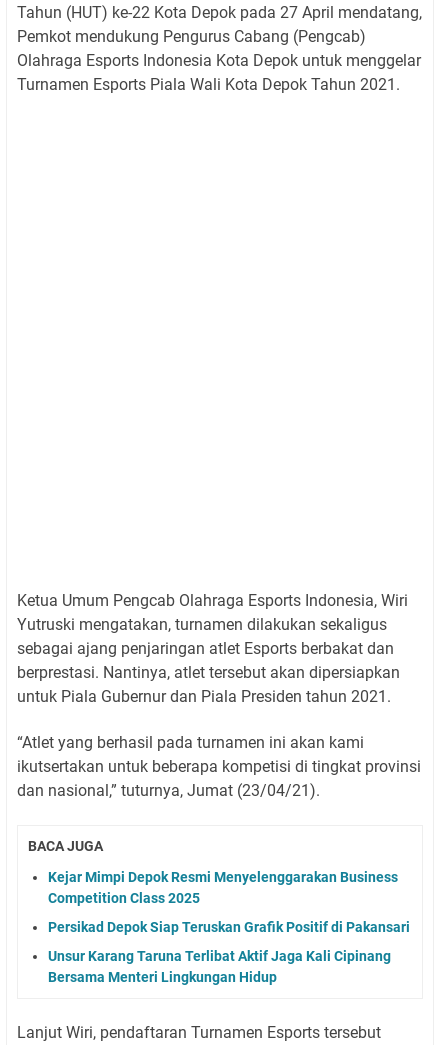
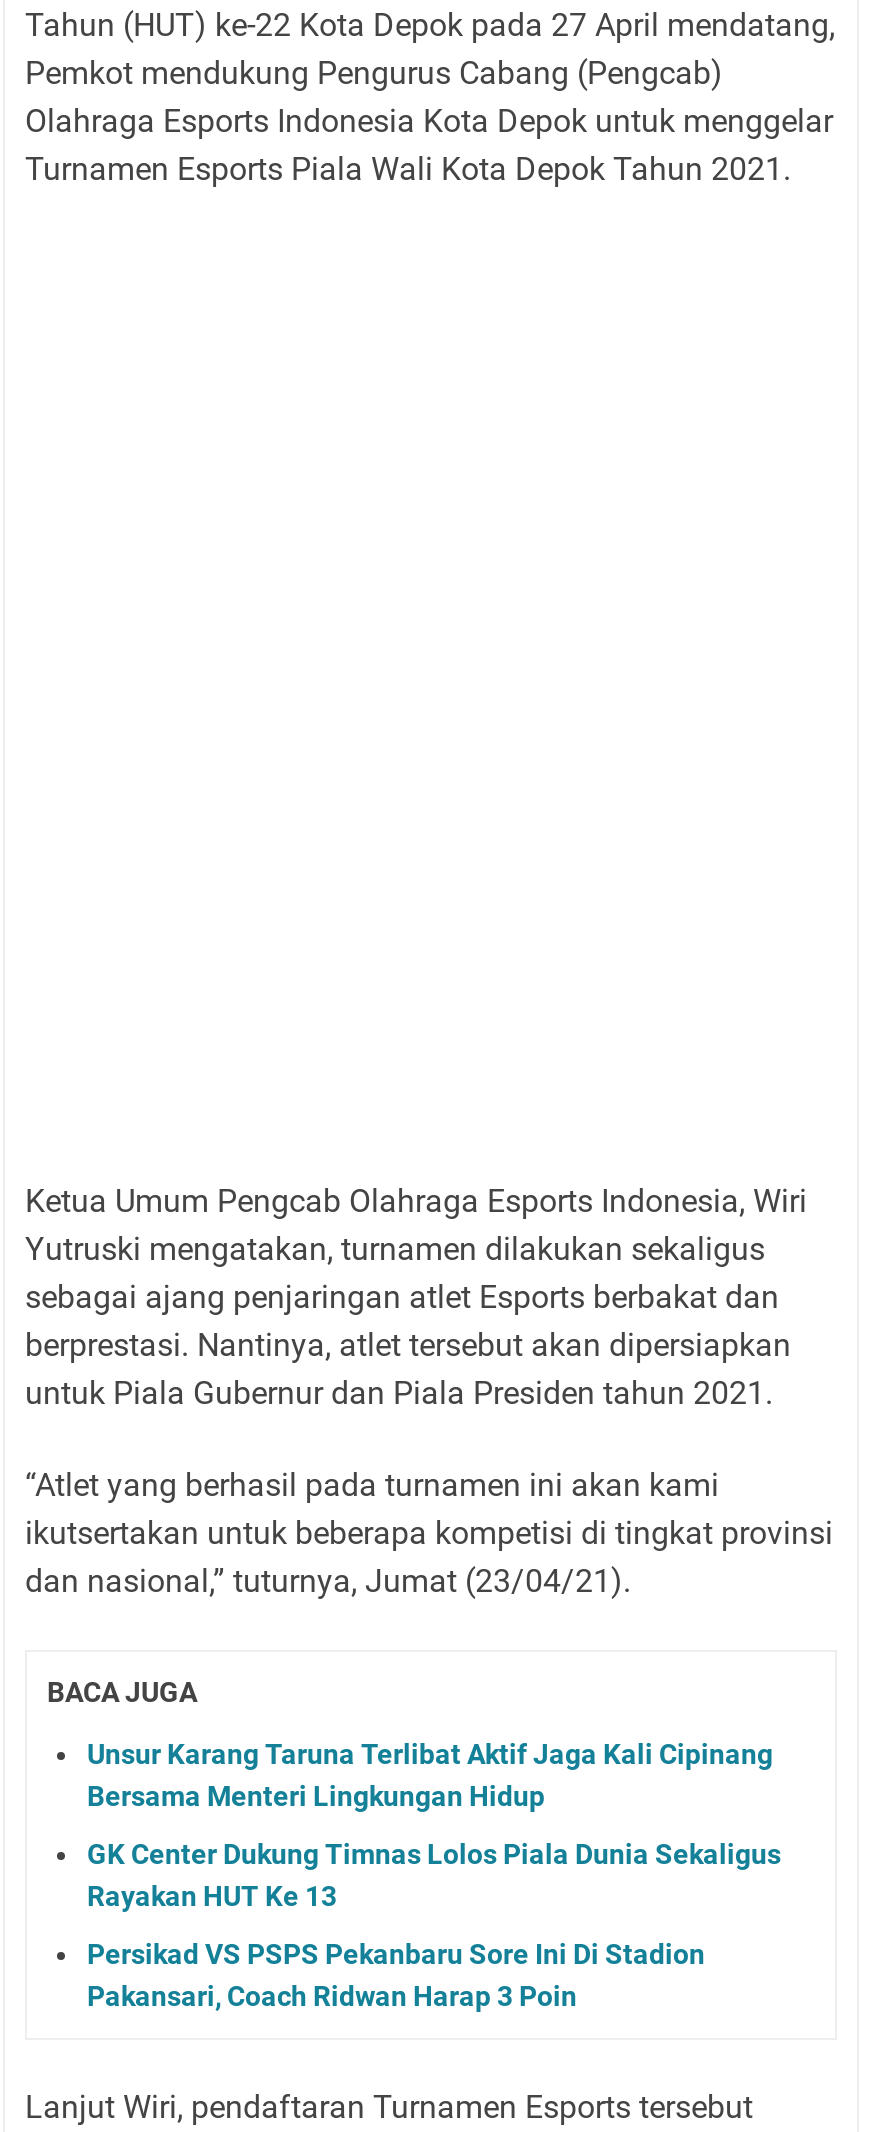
- Kejar Mimpi Depok Resmi Menyelenggarakan Business
- Competition Class 2025
- Persikad Depok Siap Teruskan Grafik Positif di Pakansari

moved up: Unsur Karang Taruna Terlibat Aktif Jaga Kali Cipinang | Bersama Menteri Lingkungan Hidup

+ GK Center Dukung Timnas Lolos Piala Dunia Sekaligus
+ Rayakan HUT Ke 13
+ Persikad VS PSPS Pekanbaru Sore Ini Di Stadion
+ Pakansari, Coach Ridwan Harap 3 Poin
